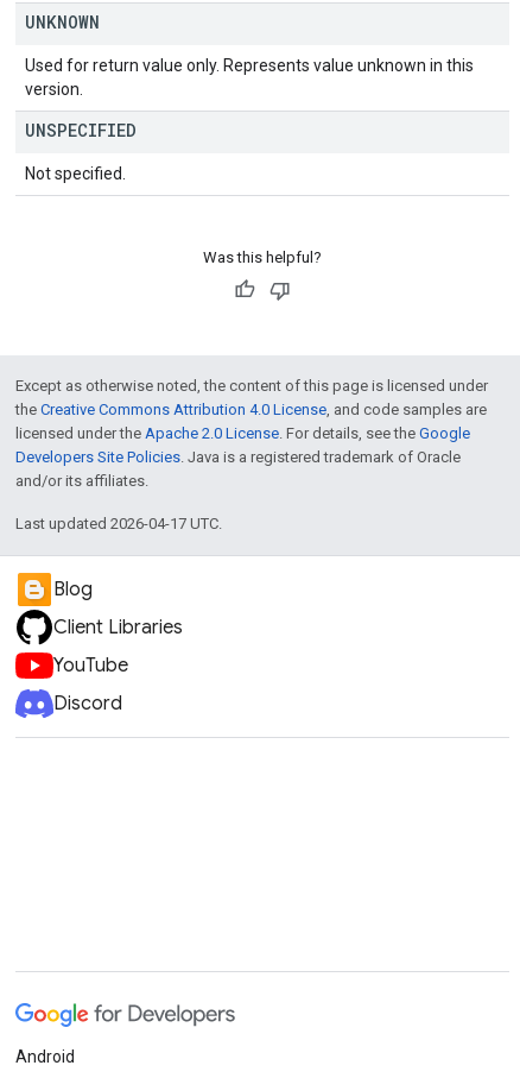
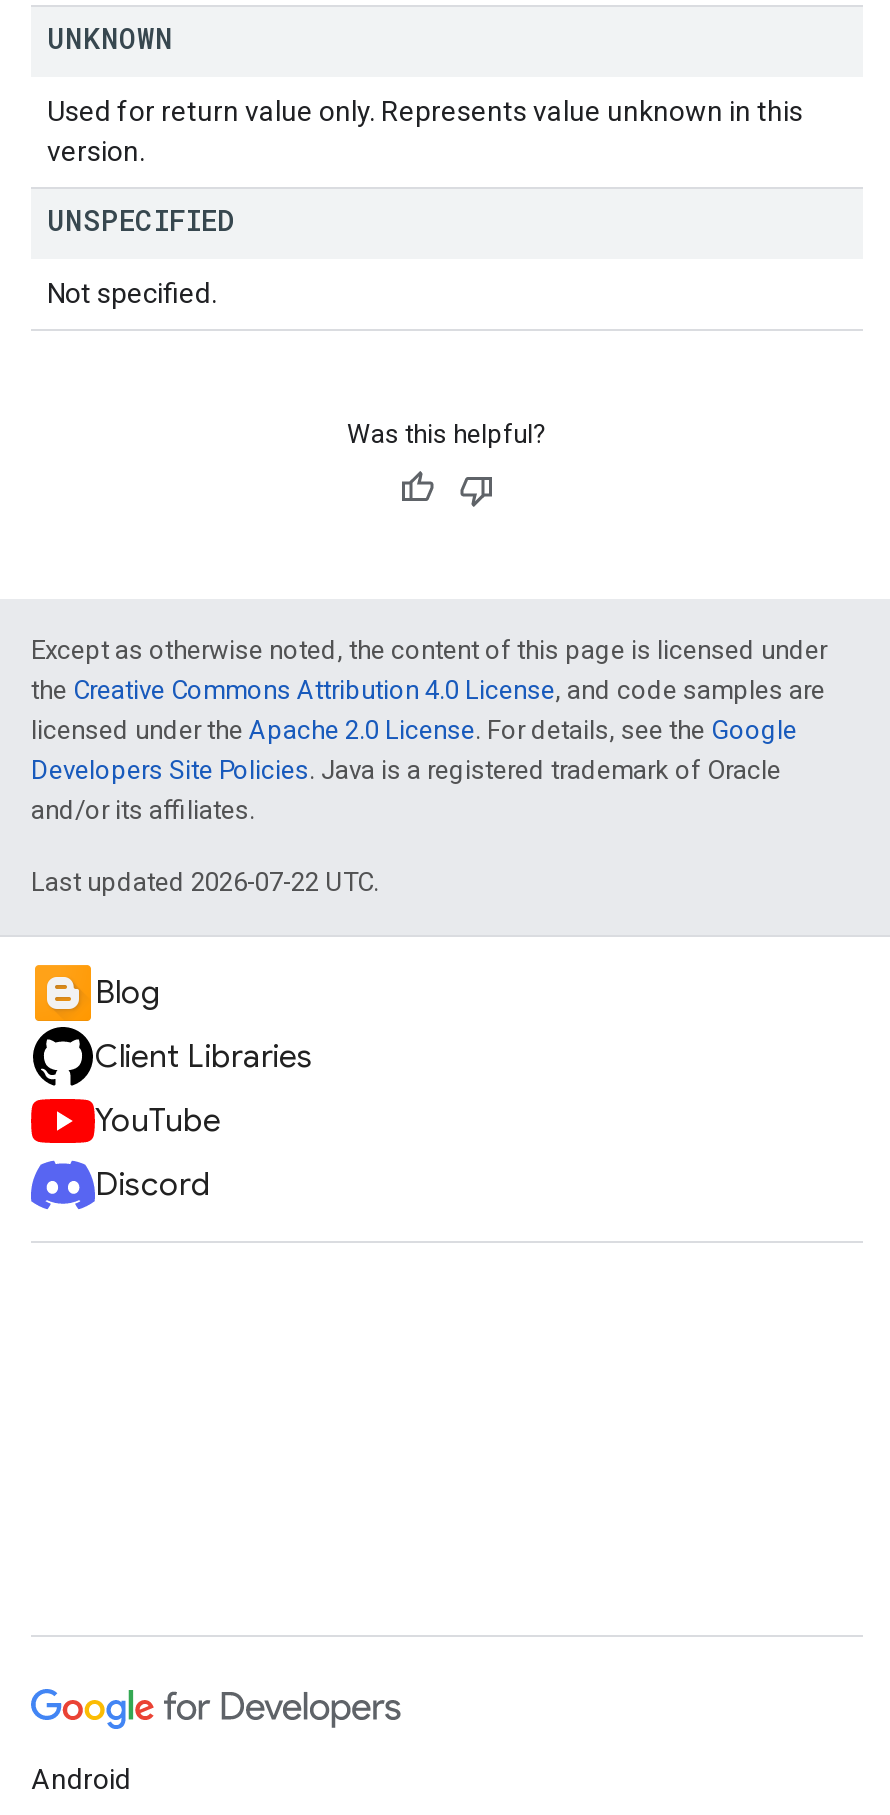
- Last updated 2026-04-17 UTC.
+ Last updated 2026-07-22 UTC.
